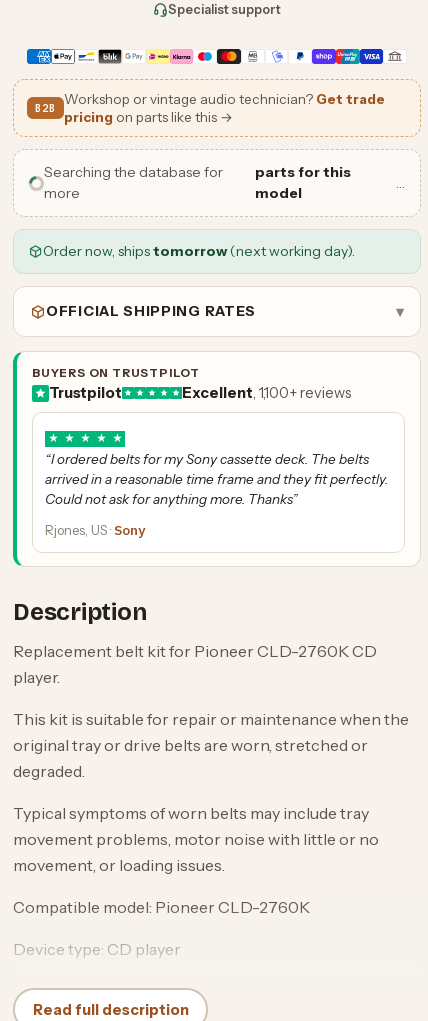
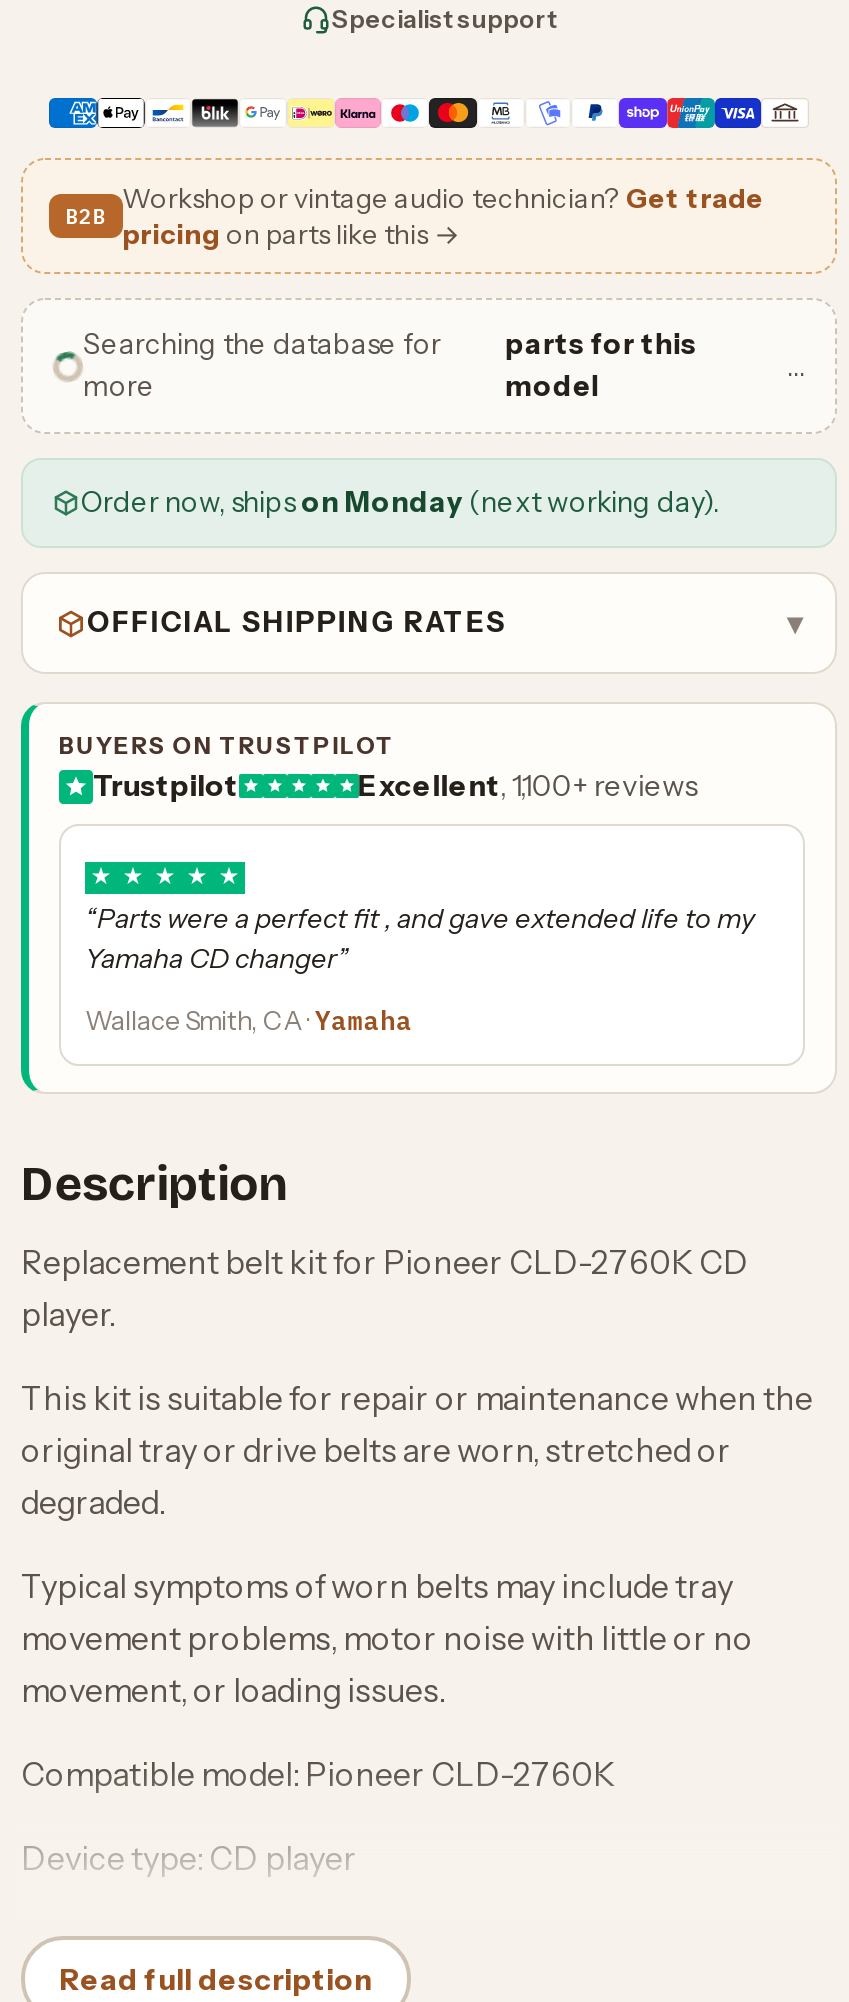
- Order now, shipstomorrow (next working day).
+ Order now, shipson Monday (next working day).

- “I ordered belts for my Sony cassette deck. The belts
- arrived in a reasonable time frame and they fit perfectly.
- Could not ask for anything more. Thanks”
+ “Parts were a perfect fit , and gave extended life to my
+ Yamaha CD changer”

- Rjones, US · Sony
+ Wallace Smith, CA · Yamaha
